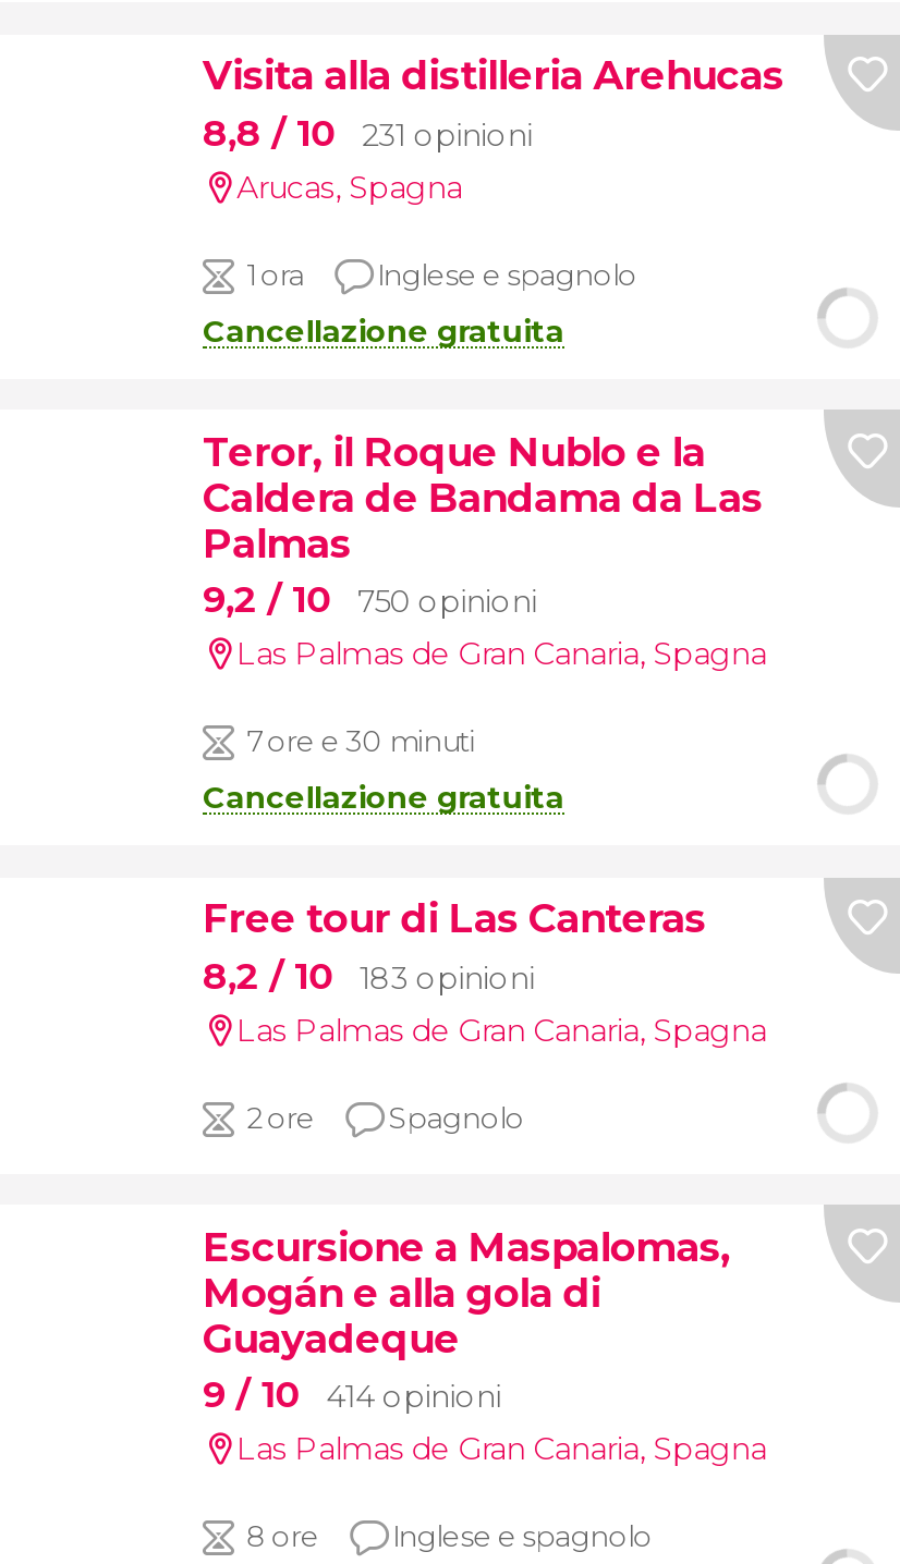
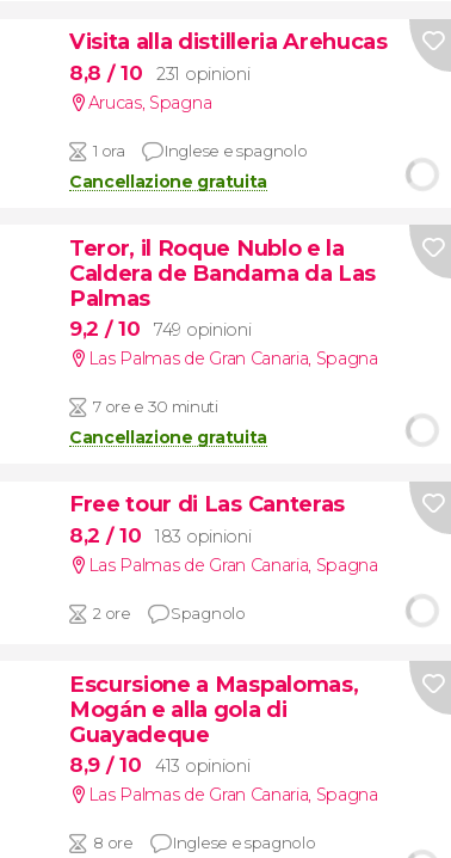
- 9,2 / 10 750 opinioni
+ 9,2 / 10 749 opinioni

- 9 / 10
+ 8,9 / 10

- 414 opinioni
+ 413 opinioni
